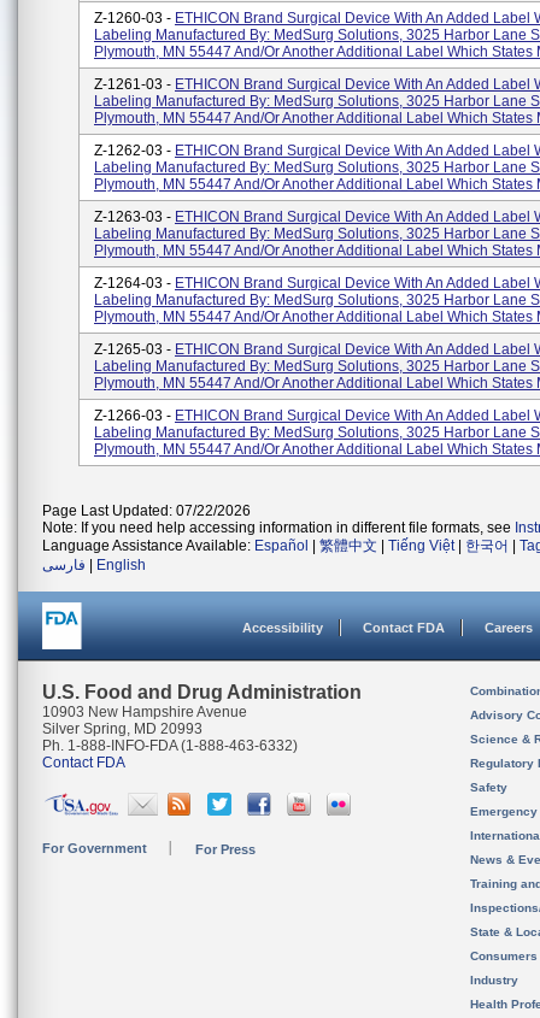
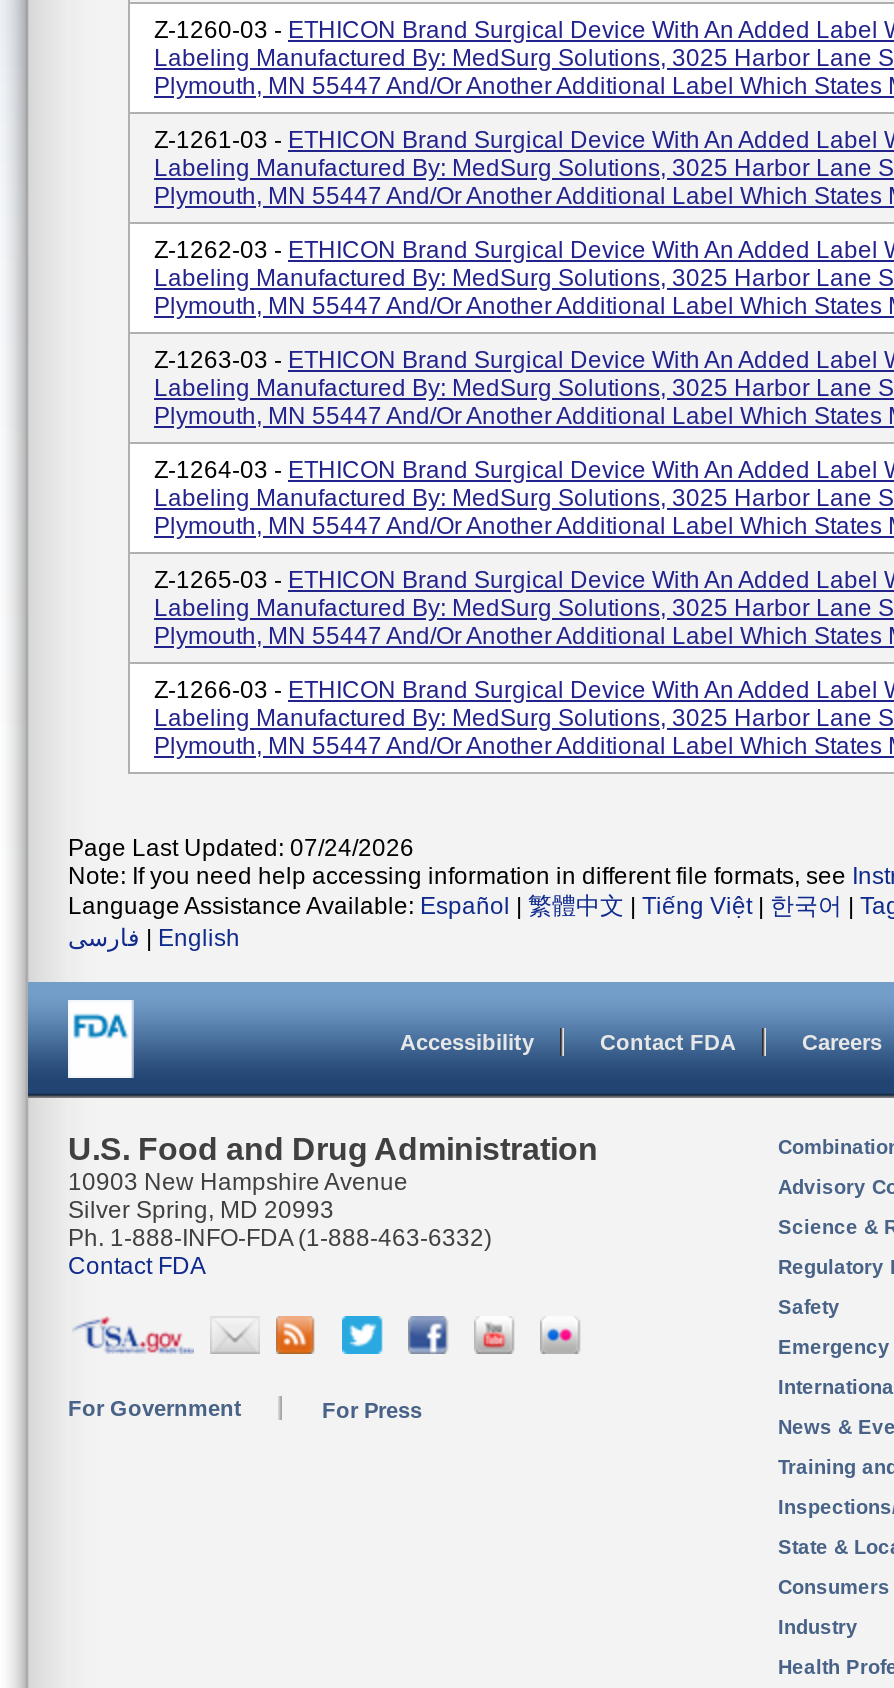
- Page Last Updated: 07/22/2026
+ Page Last Updated: 07/24/2026
